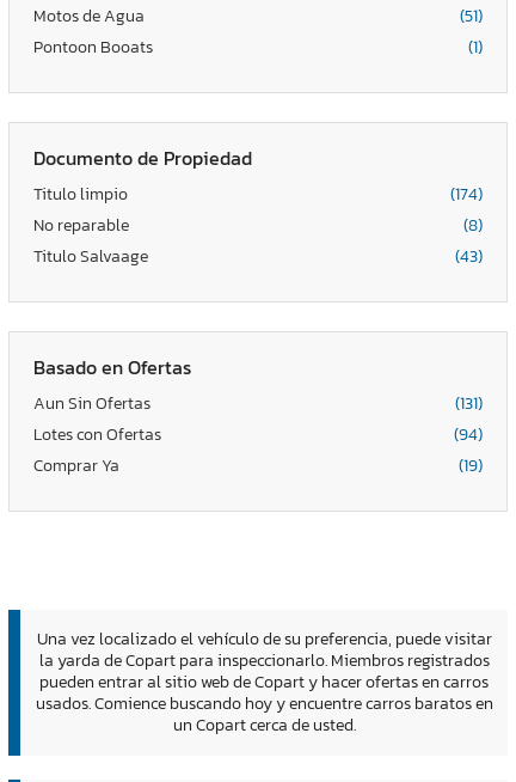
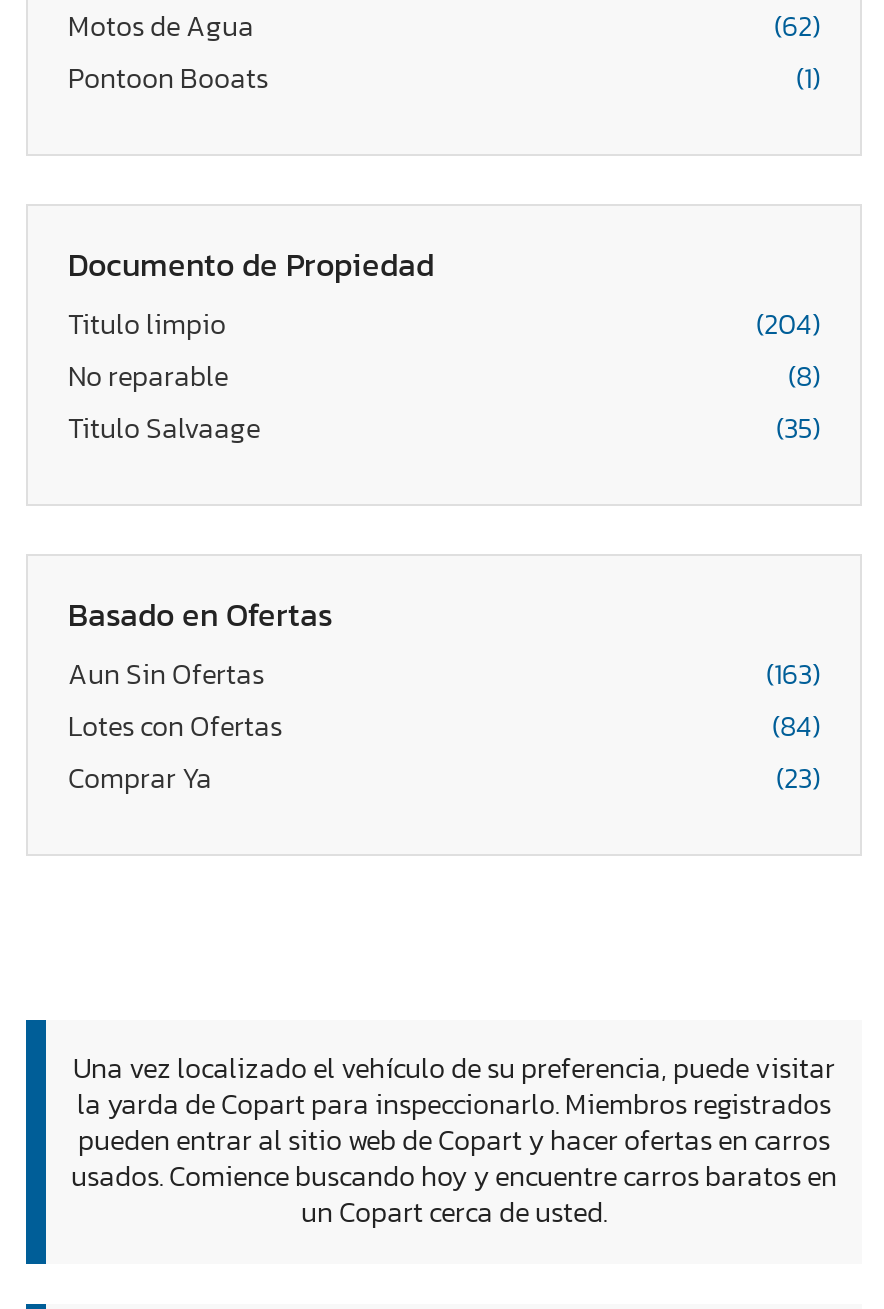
- (51)
+ (62)

- (174)
+ (204)

- (43)
+ (35)

- (131)
+ (163)

- (94)
+ (84)

- (19)
+ (23)
